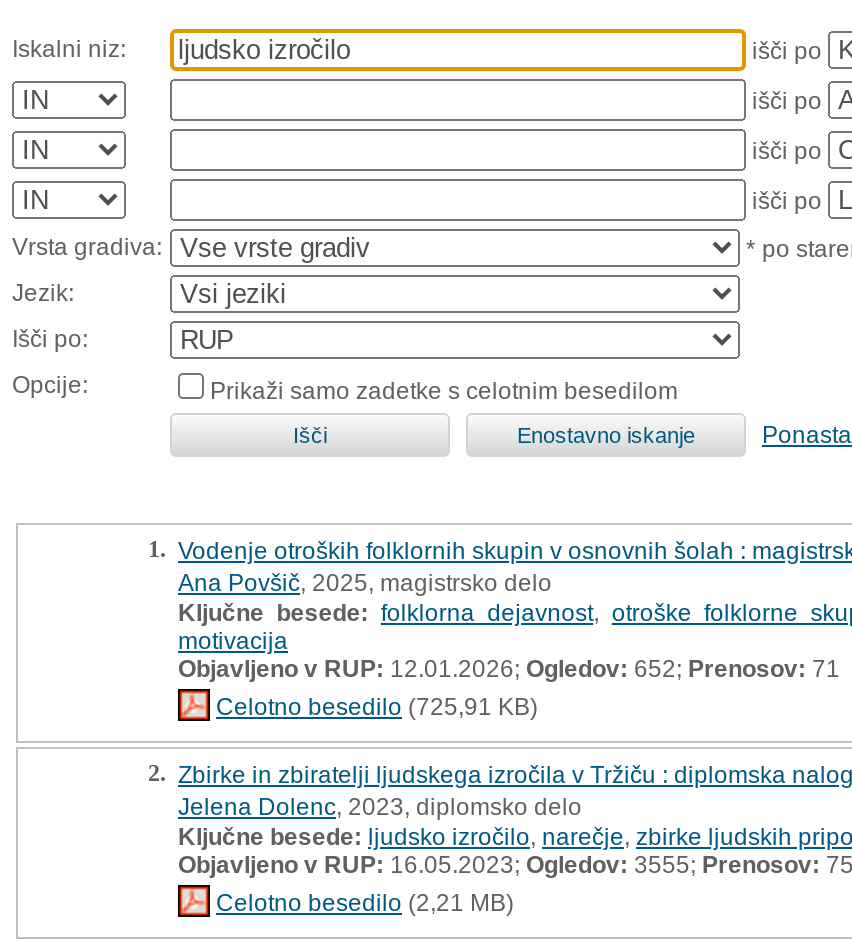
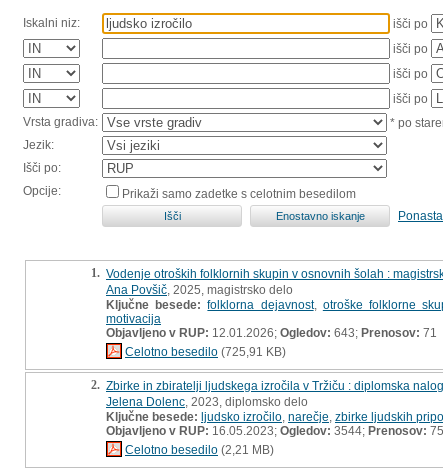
- Objavljeno v RUP: 12.01.2026; Ogledov: 652; Prenosov: 71
+ Objavljeno v RUP: 12.01.2026; Ogledov: 643; Prenosov: 71

- Objavljeno v RUP:16.05.2023;Ogledov: 3555;Prenosov:75
+ Objavljeno v RUP:16.05.2023;Ogledov: 3544;Prenosov:75
